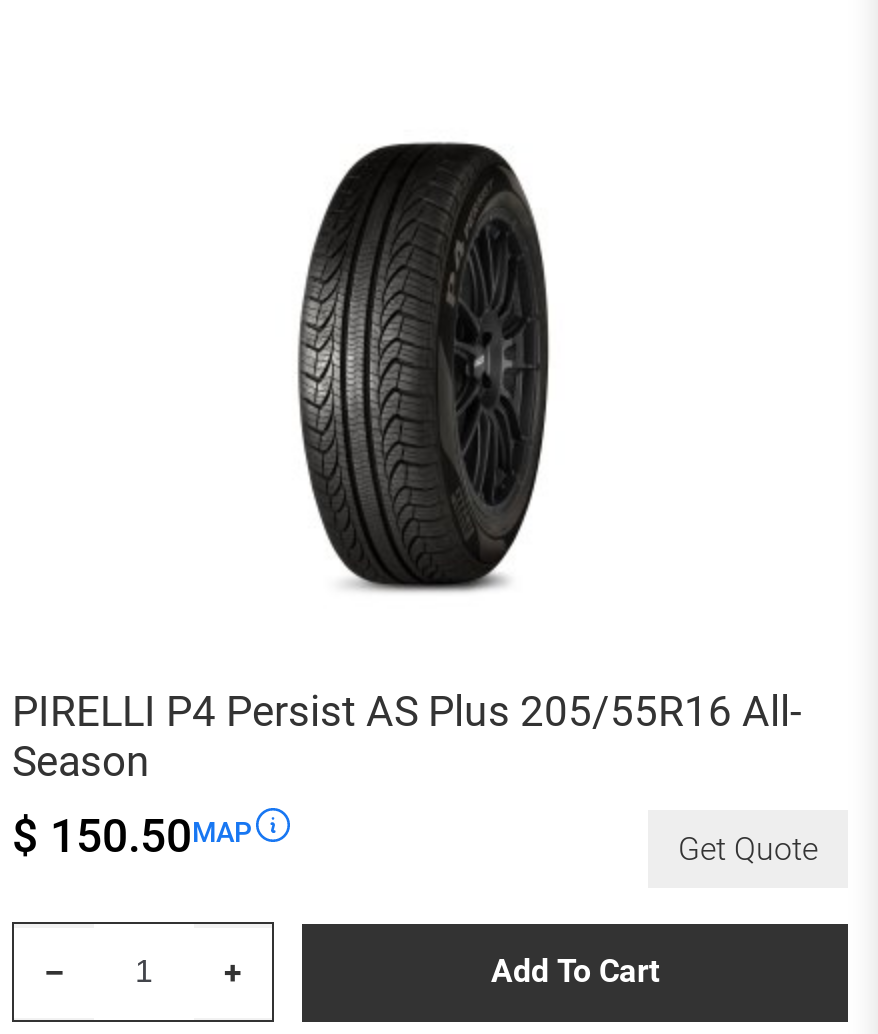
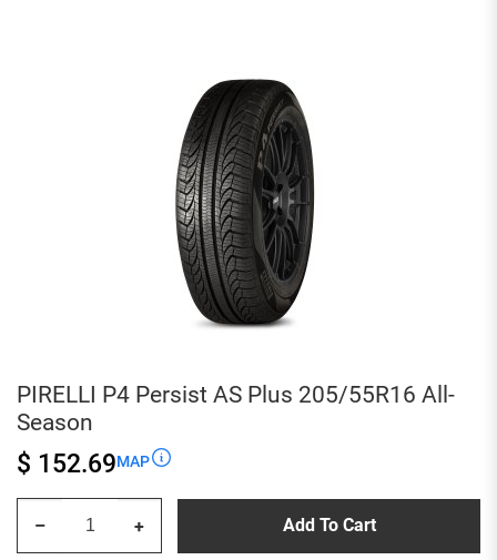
- $ 150.50MAP
- Get Quote
+ $ 152.69MAP
